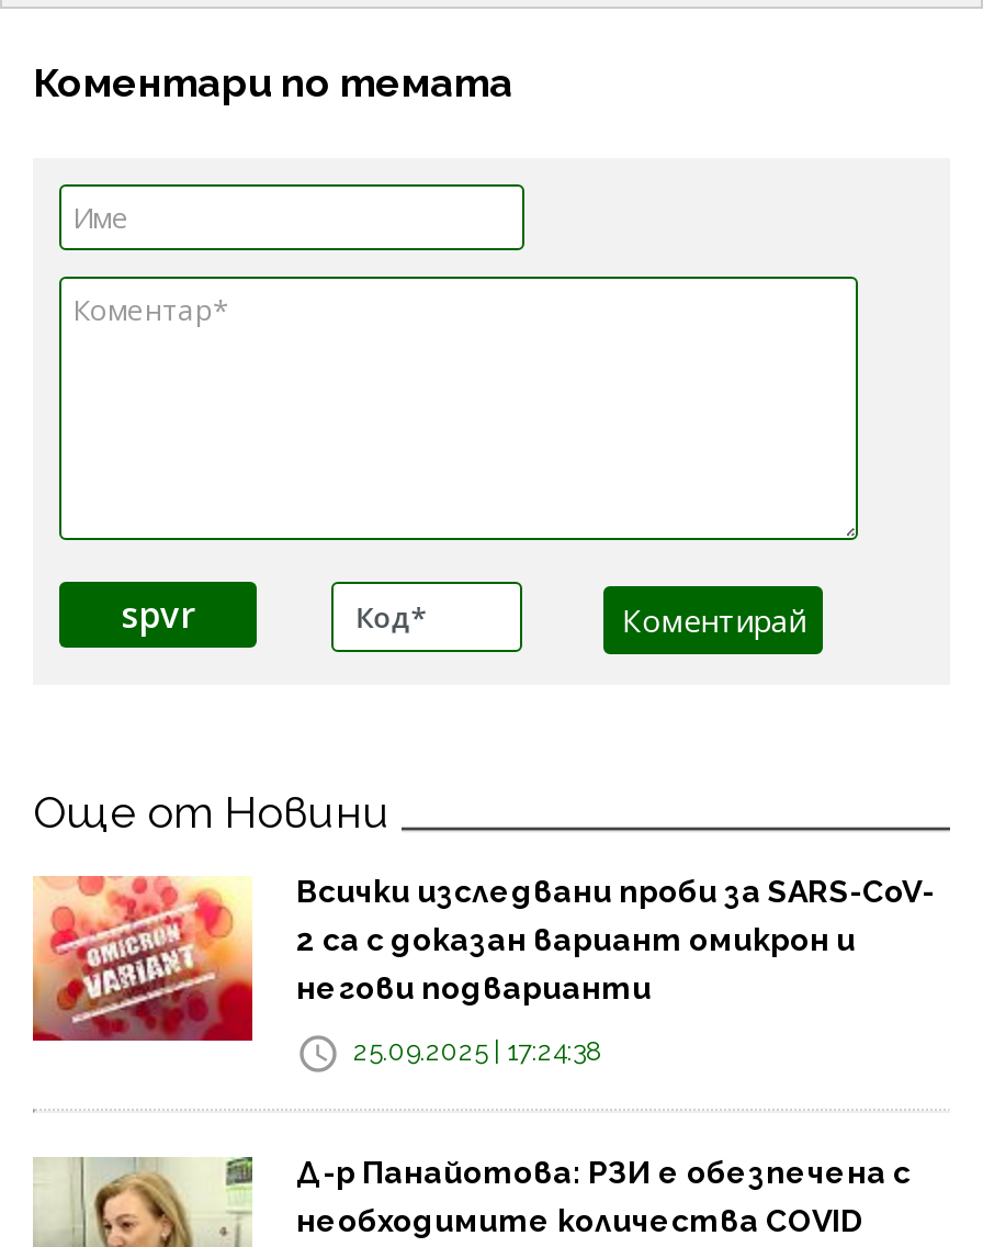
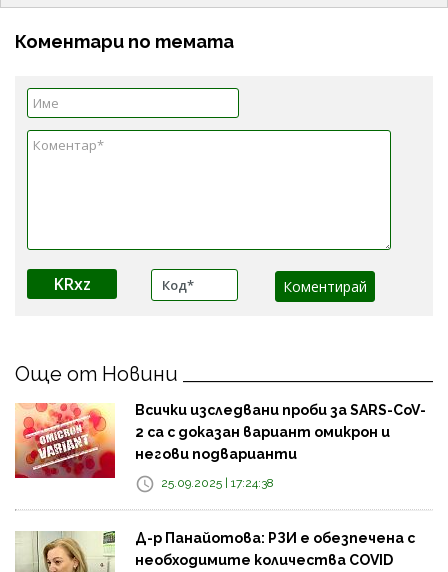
- spvr
+ KRxz
